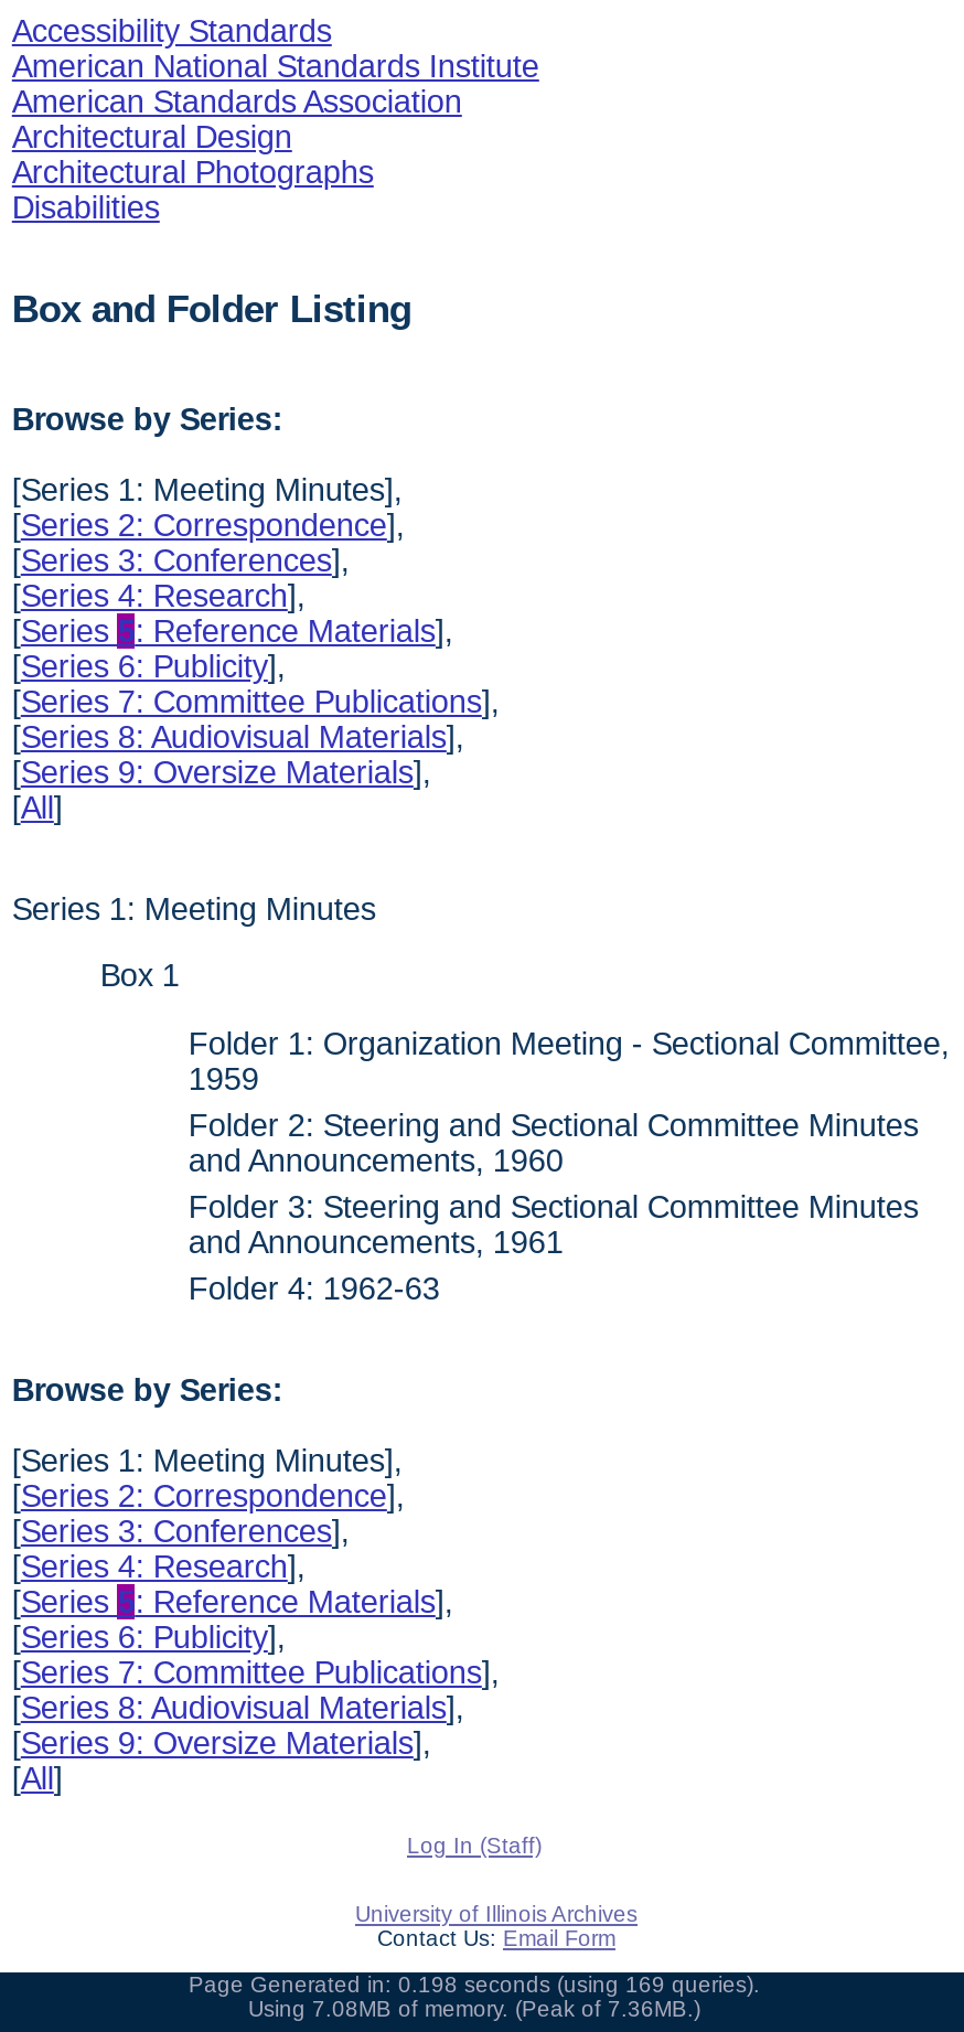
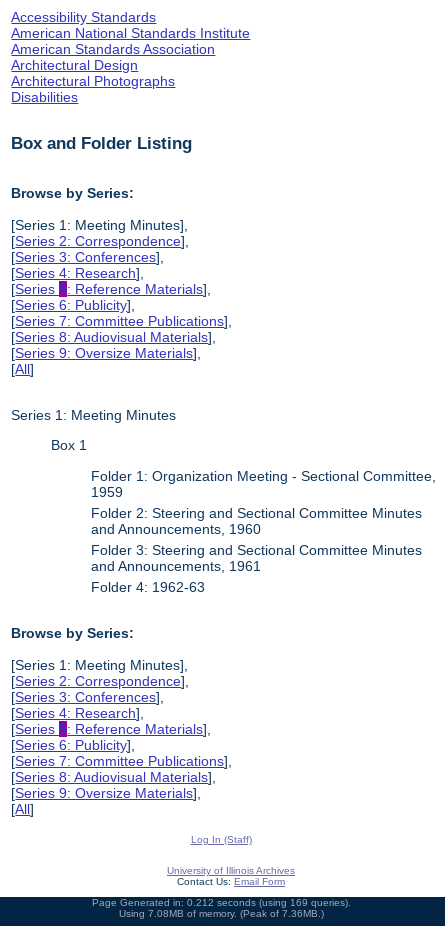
- Page Generated in: 0.198 seconds (using 169 queries).
+ Page Generated in: 0.212 seconds (using 169 queries).
